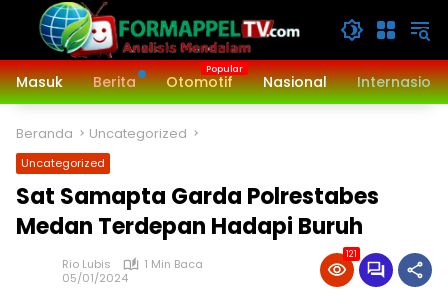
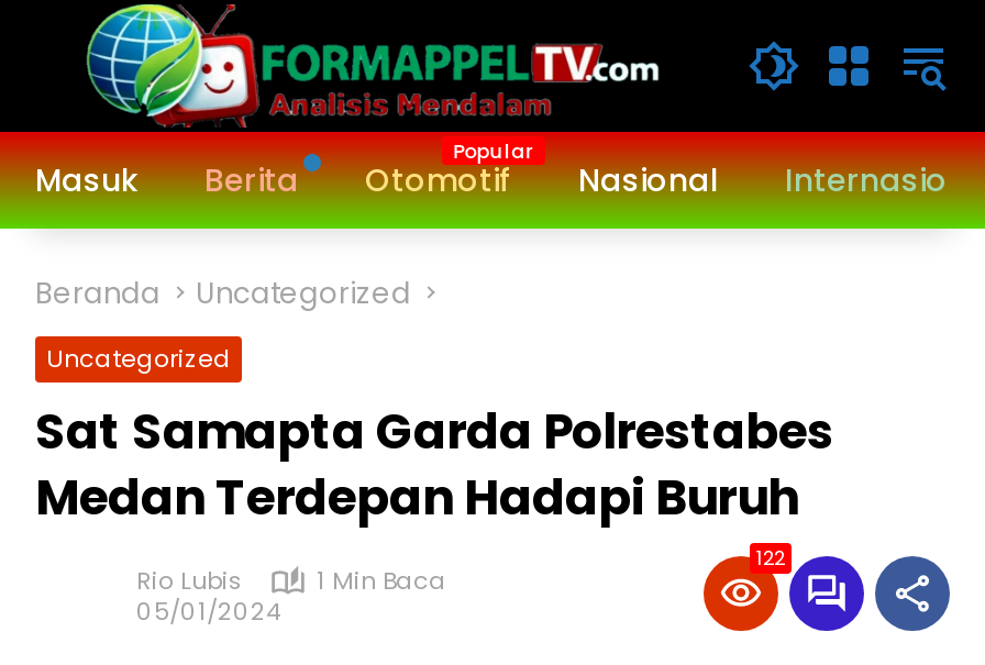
- 121
+ 122
